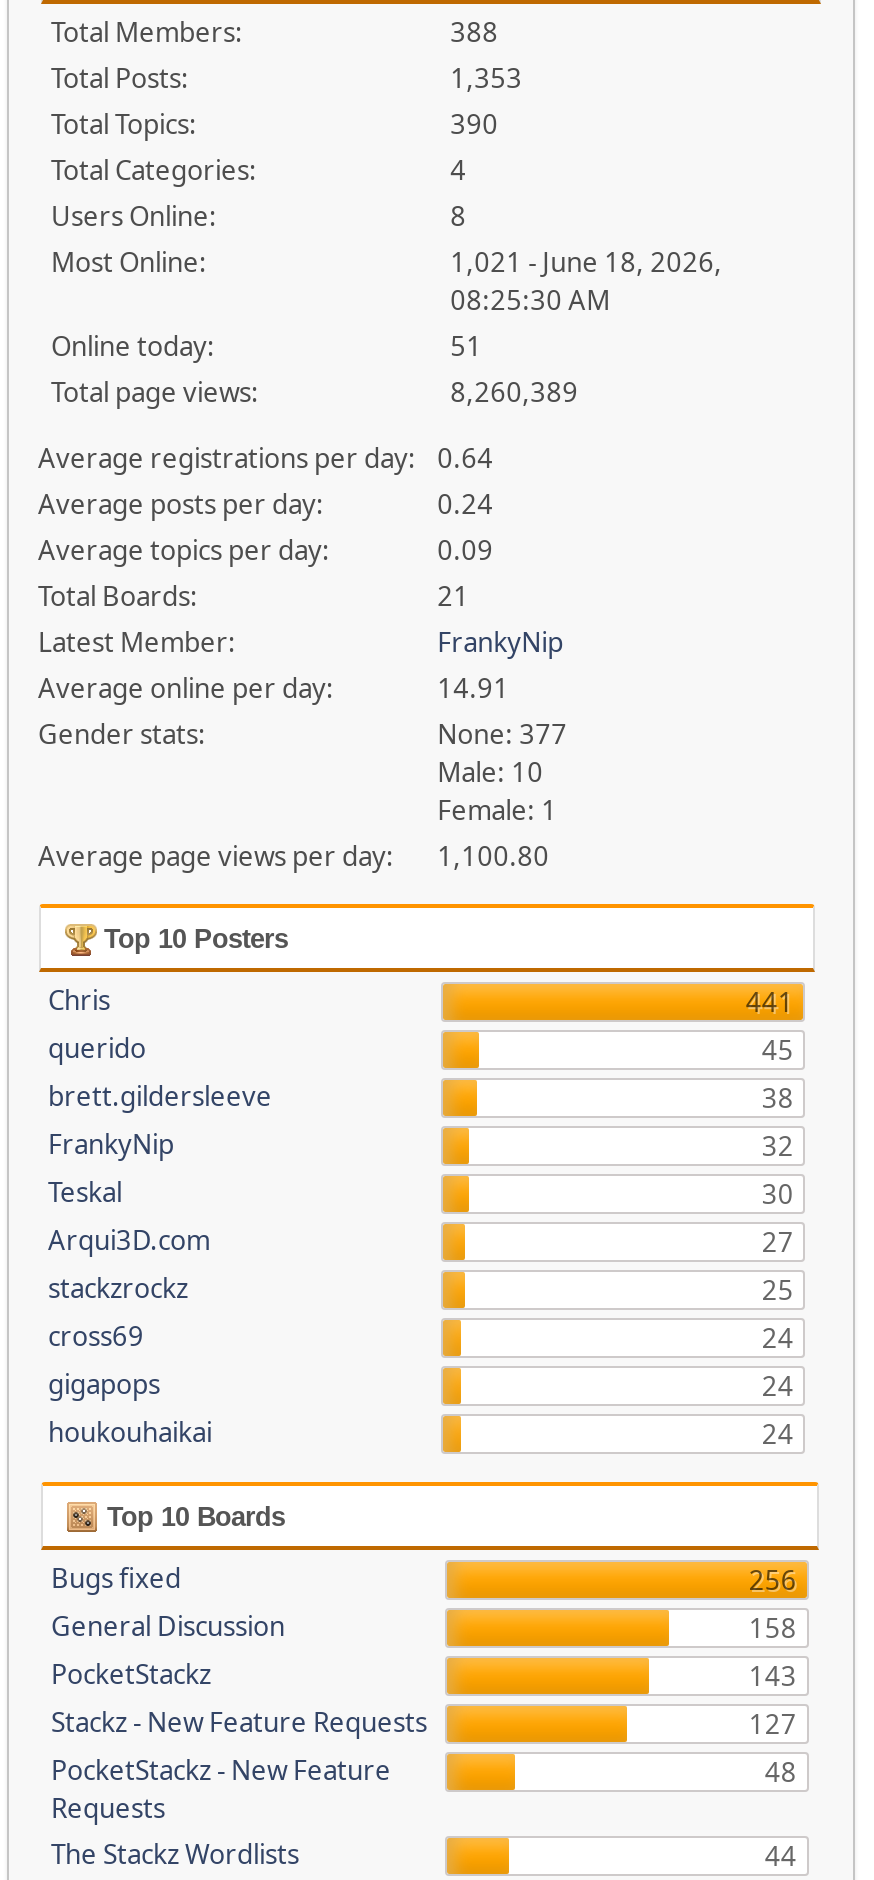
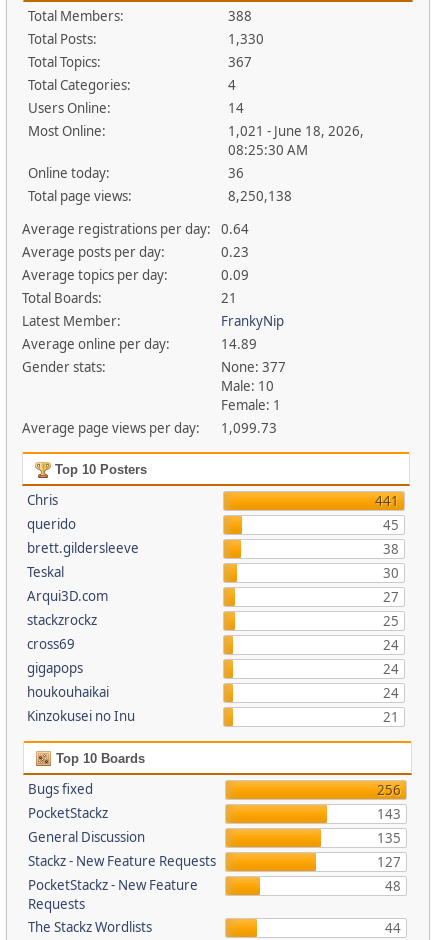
- 1,353
+ 1,330

- 390
+ 367

- 8
+ 14

- 51
+ 36

- 8,260,389
+ 8,250,138

- 0.24
+ 0.23

- 14.91
+ 14.89

- Average page views per day: 1,100.80
+ Average page views per day: 1,099.73

- FrankyNip
- 32

moved up: Teskal | 30 | Arqui3D.com | ... | houkouhaikai | 24

+ Kinzokusei no Inu
+ 21

moved down: General Discussion

- 158

moved up: PocketStackz | 143

+ 135
